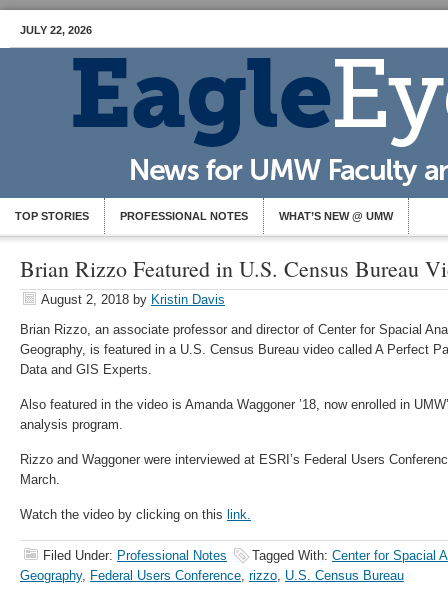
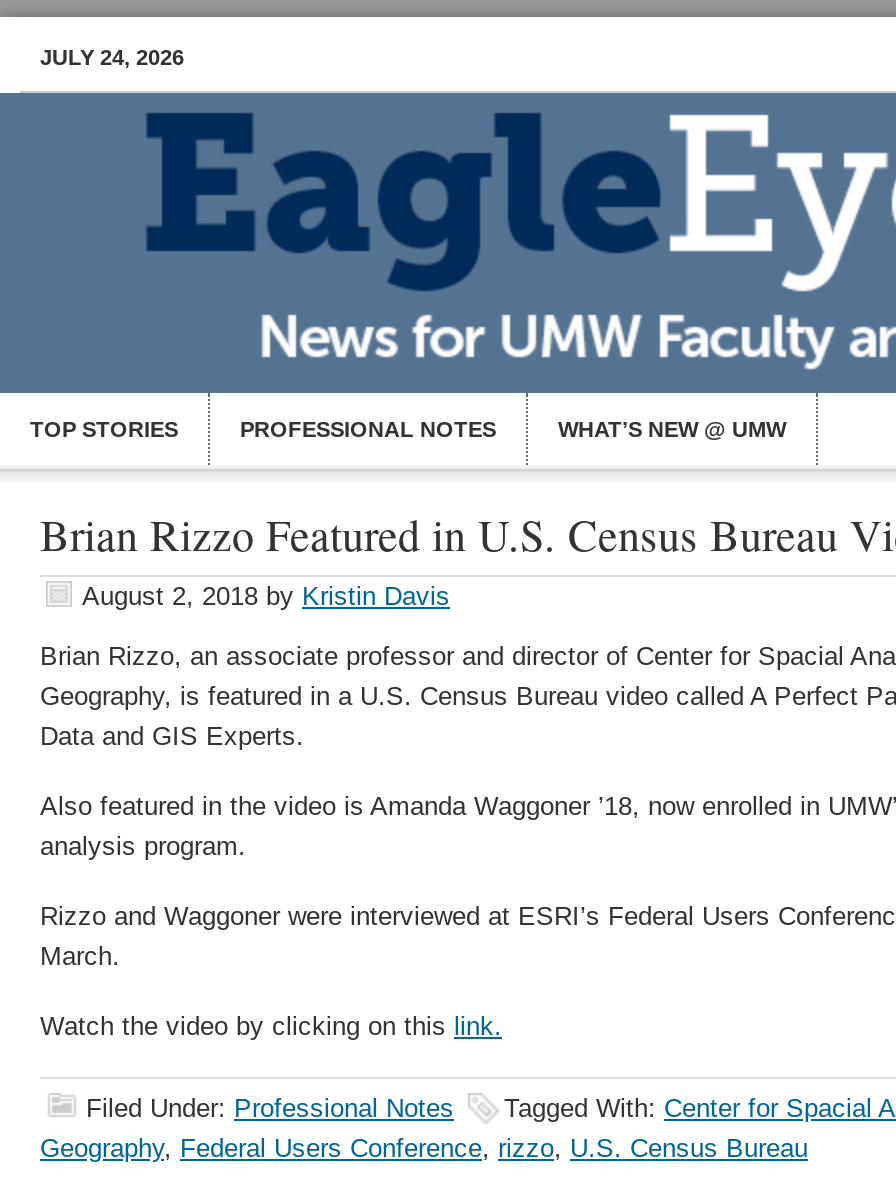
- JULY 22, 2026
+ JULY 24, 2026
